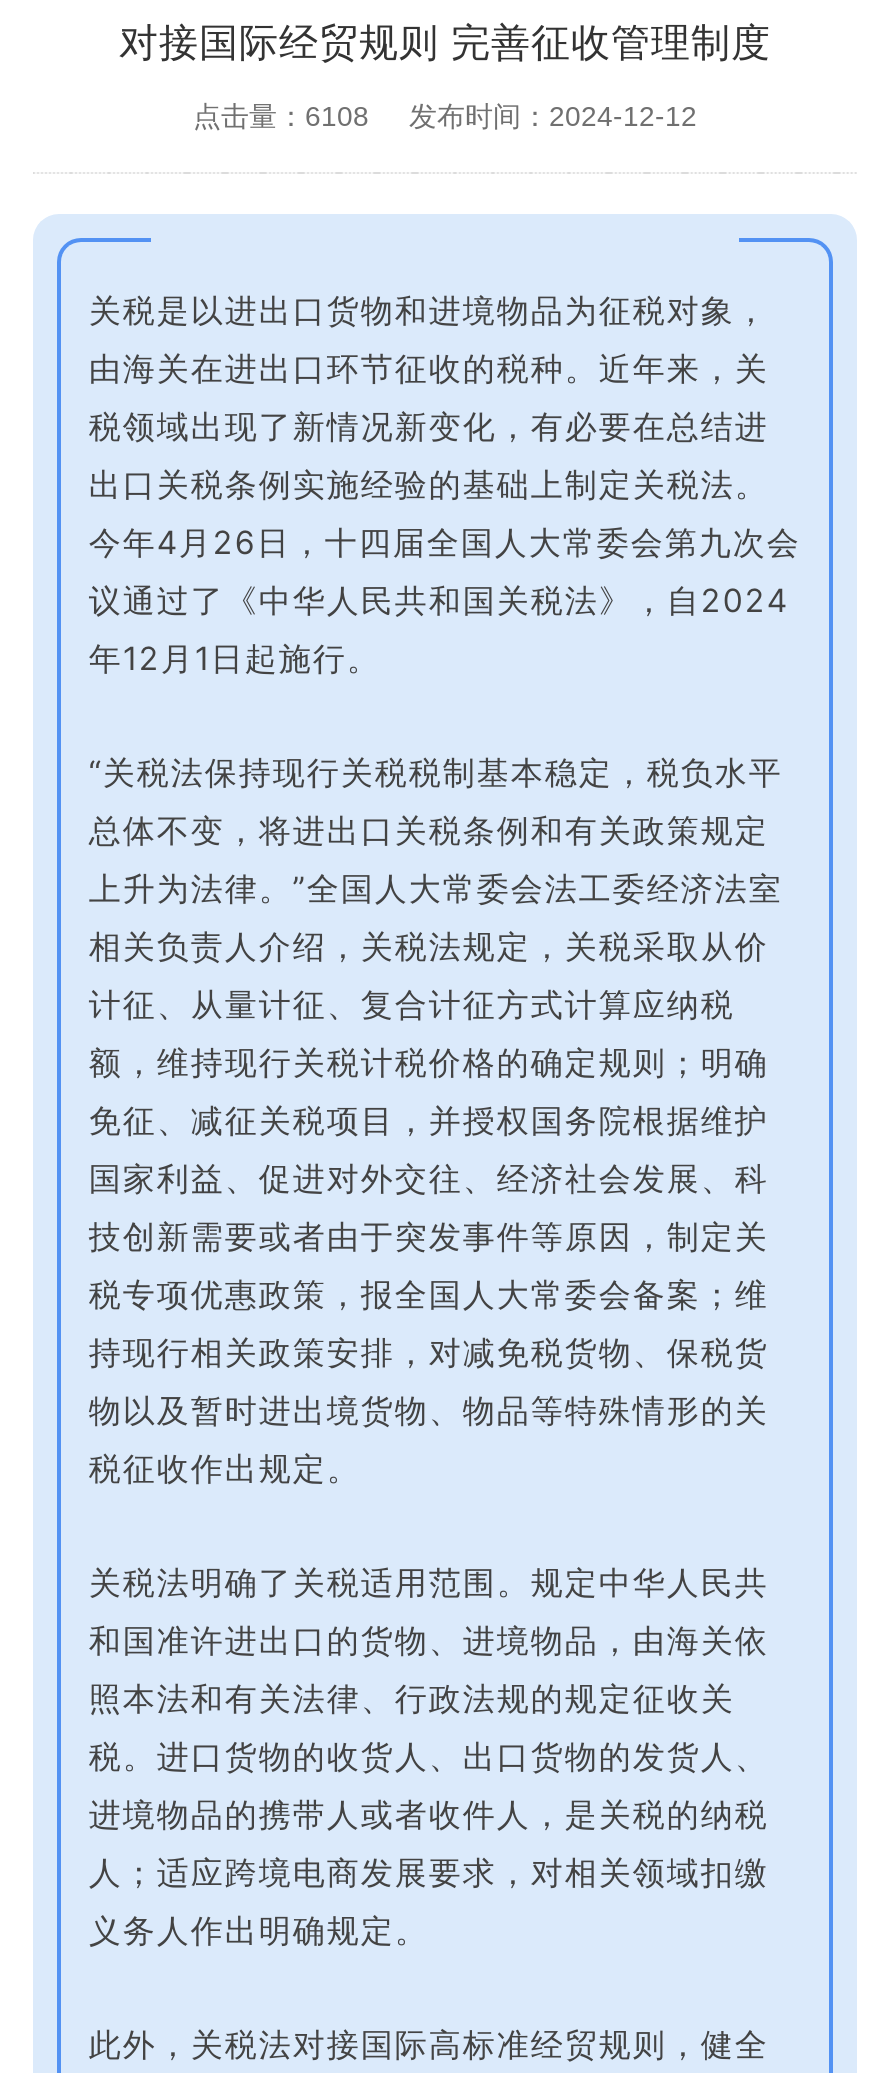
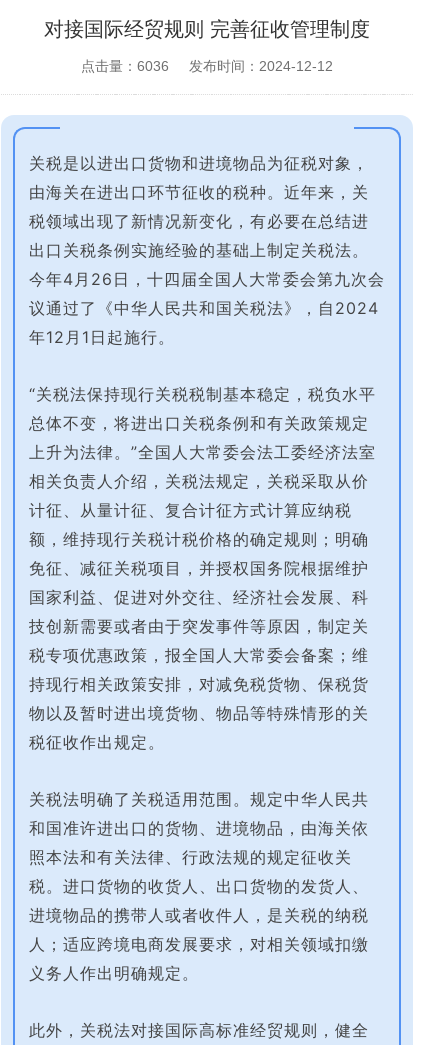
- 点击量：6108 发布时间：2024-12-12
+ 点击量：6036 发布时间：2024-12-12
